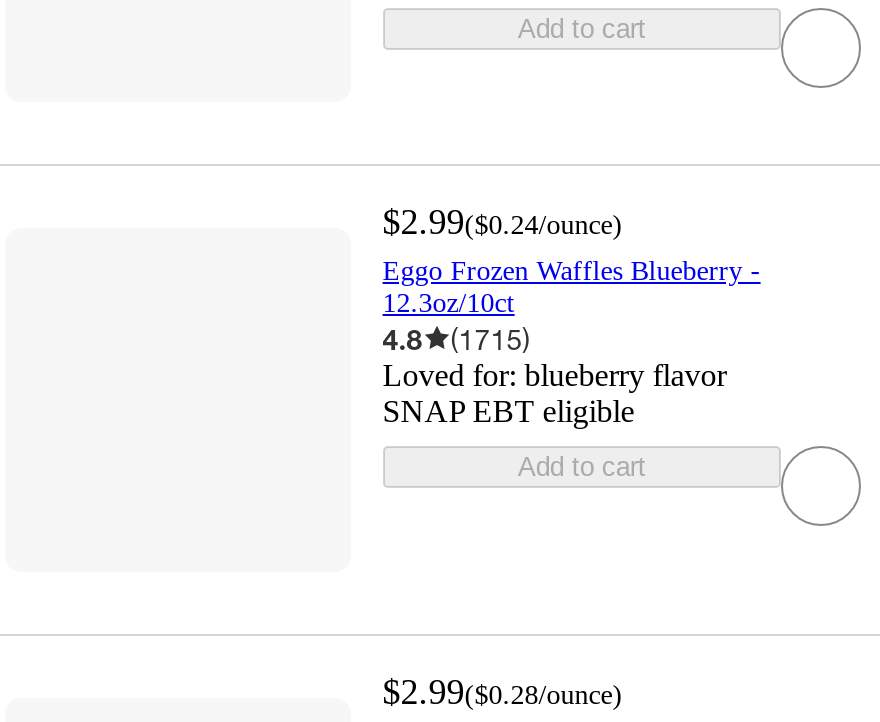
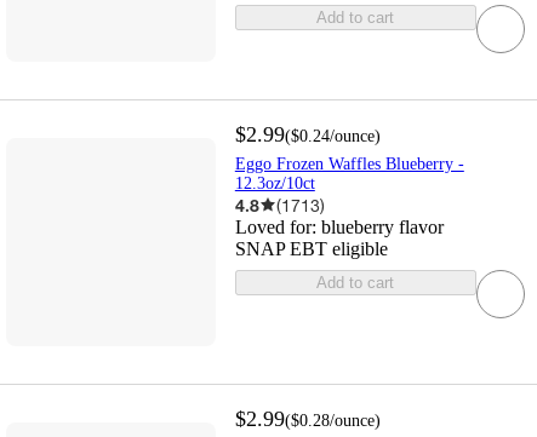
- 4.8 (1715)
+ 4.8 (1713)
